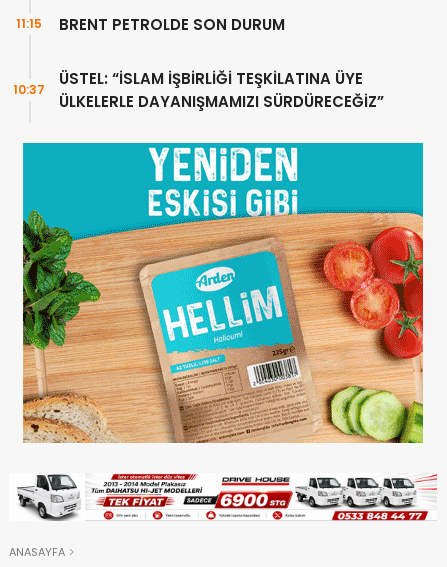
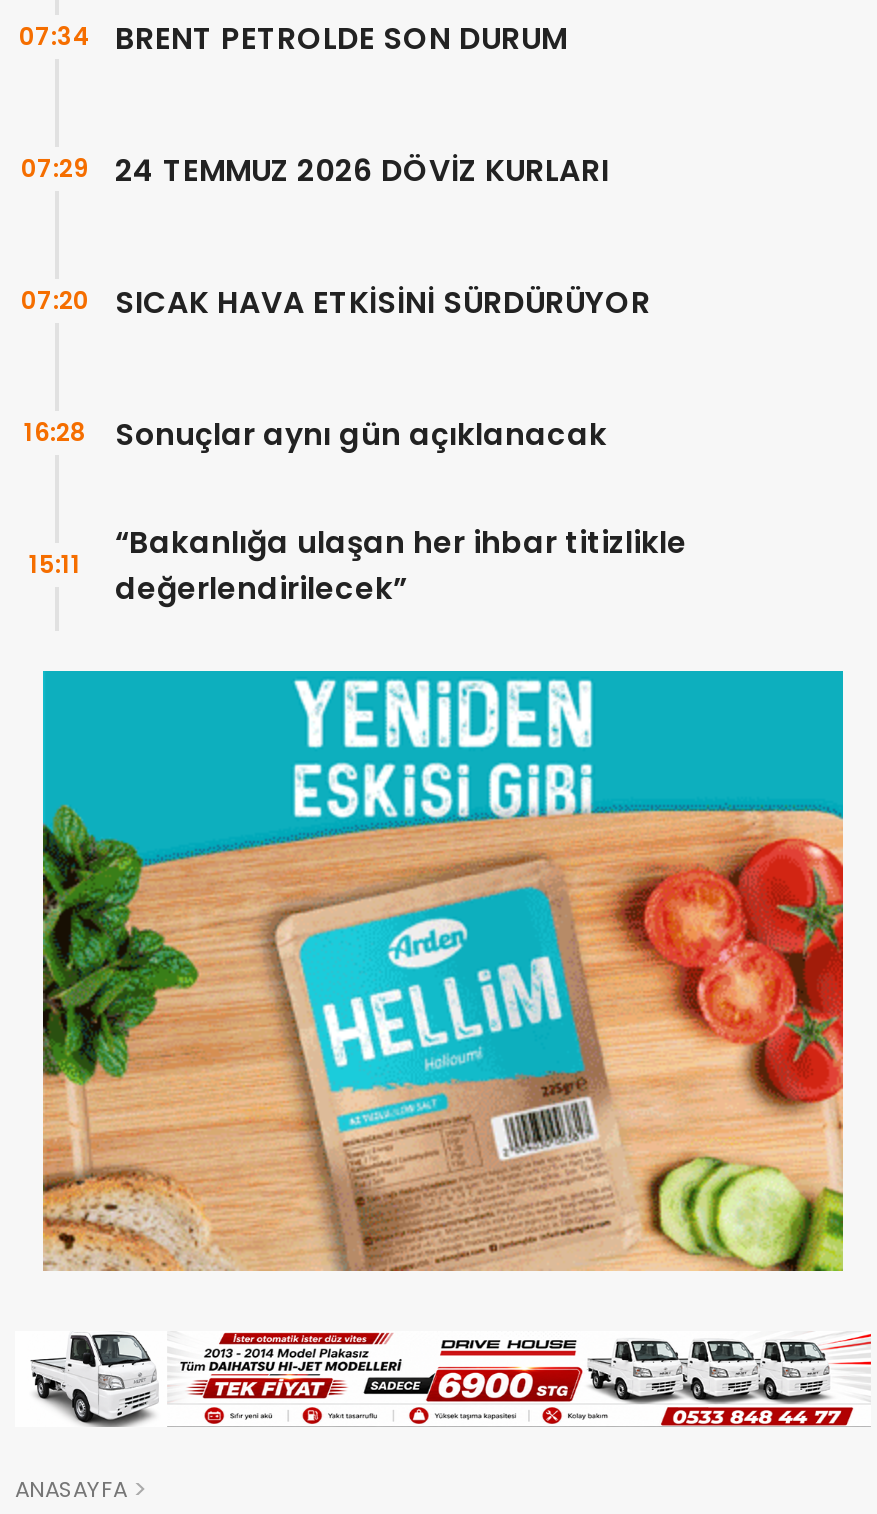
- 11:15
- ÜSTEL: “İSLAM İŞBİRLİĞİ TEŞKİLATINA ÜYE
- ÜLKELERLE DAYANIŞMAMIZI SÜRDÜRECEĞİZ”
+ 07:34
+ 24 TEMMUZ 2026 DÖVİZ KURLARI
+ 07:29
+ SICAK HAVA ETKİSİNİ SÜRDÜRÜYOR
+ 07:20
+ Sonuçlar aynı gün açıklanacak
+ 16:28
+ “Bakanlığa ulaşan her ihbar titizlikle
+ değerlendirilecek”

- 10:37
+ 15:11
